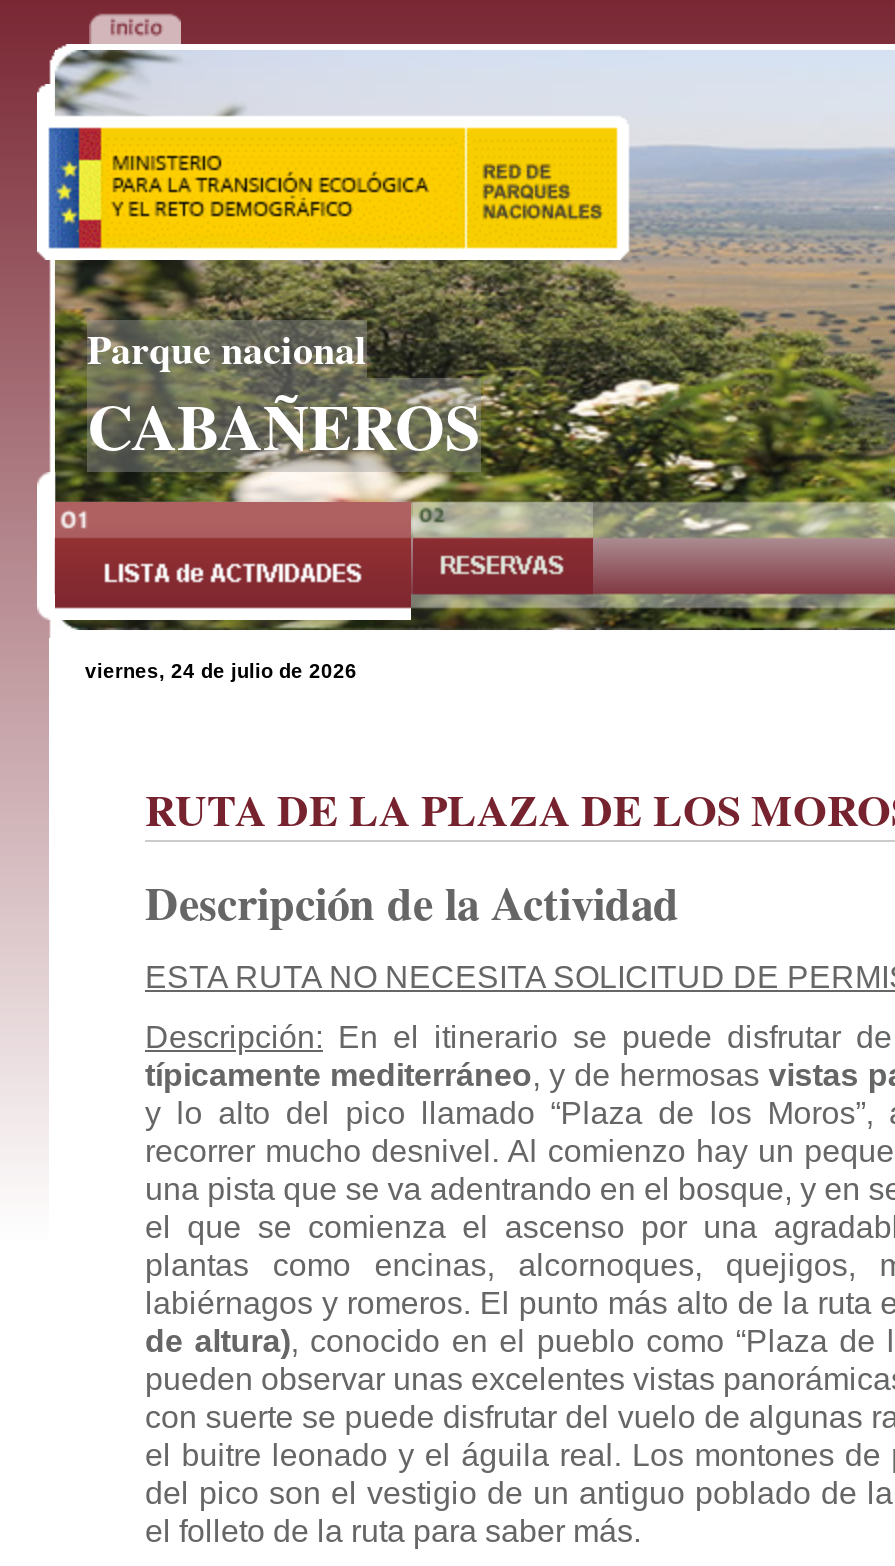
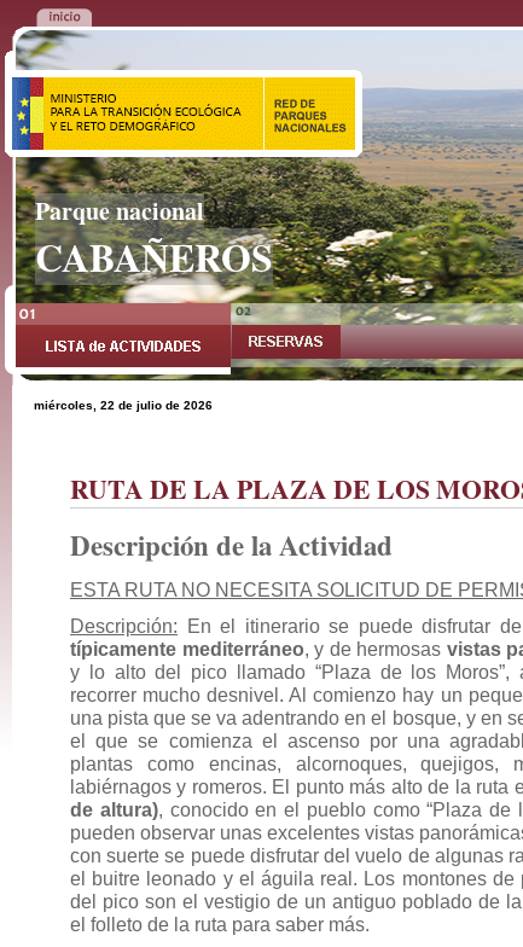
- viernes, 24 de julio de 2026
+ miércoles, 22 de julio de 2026
